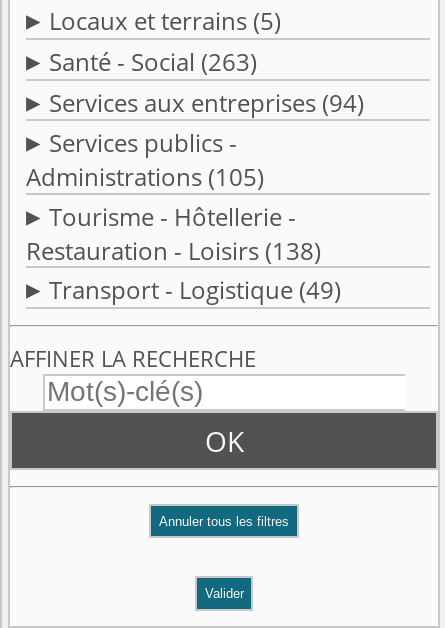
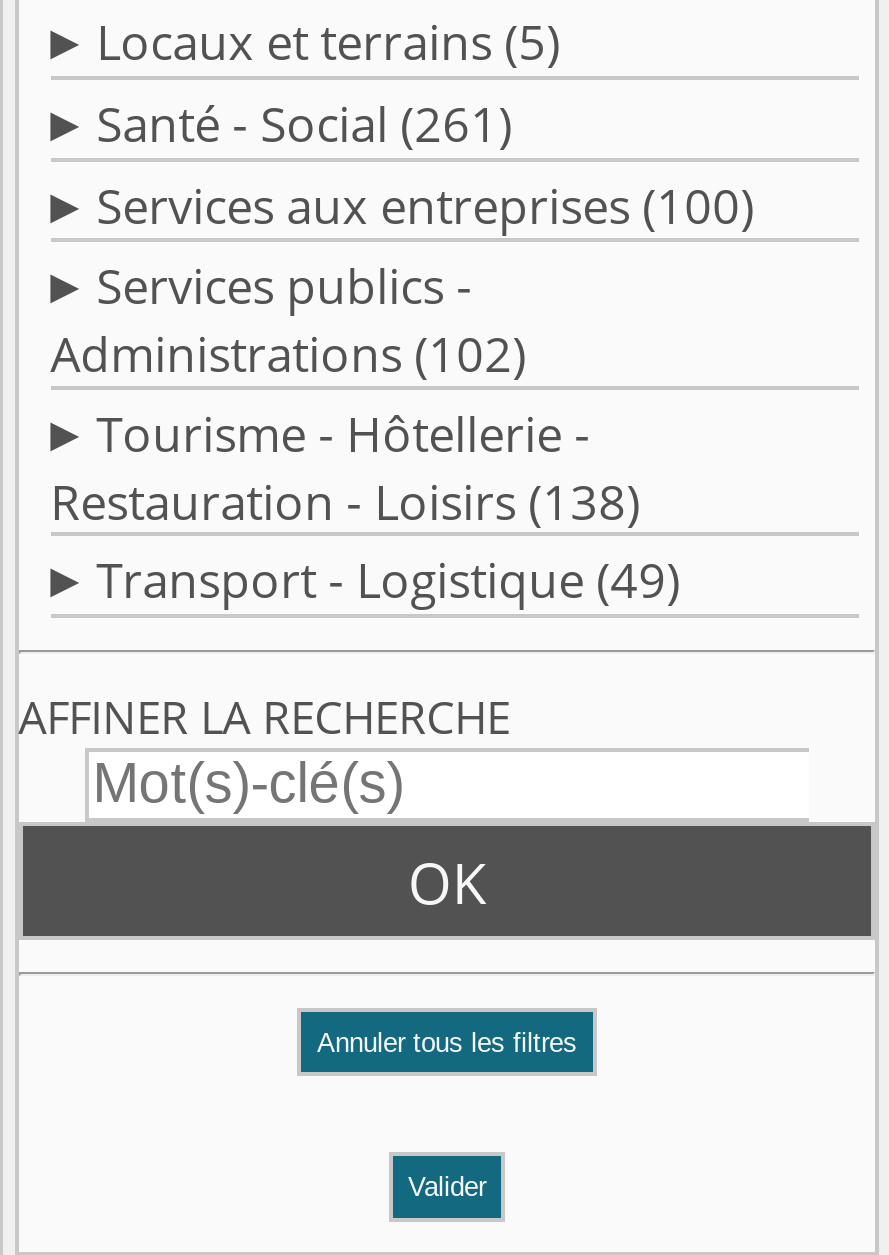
- Santé - Social (263)
+ Santé - Social (261)

- Services aux entreprises (94)
+ Services aux entreprises (100)

- Administrations (105)
+ Administrations (102)
